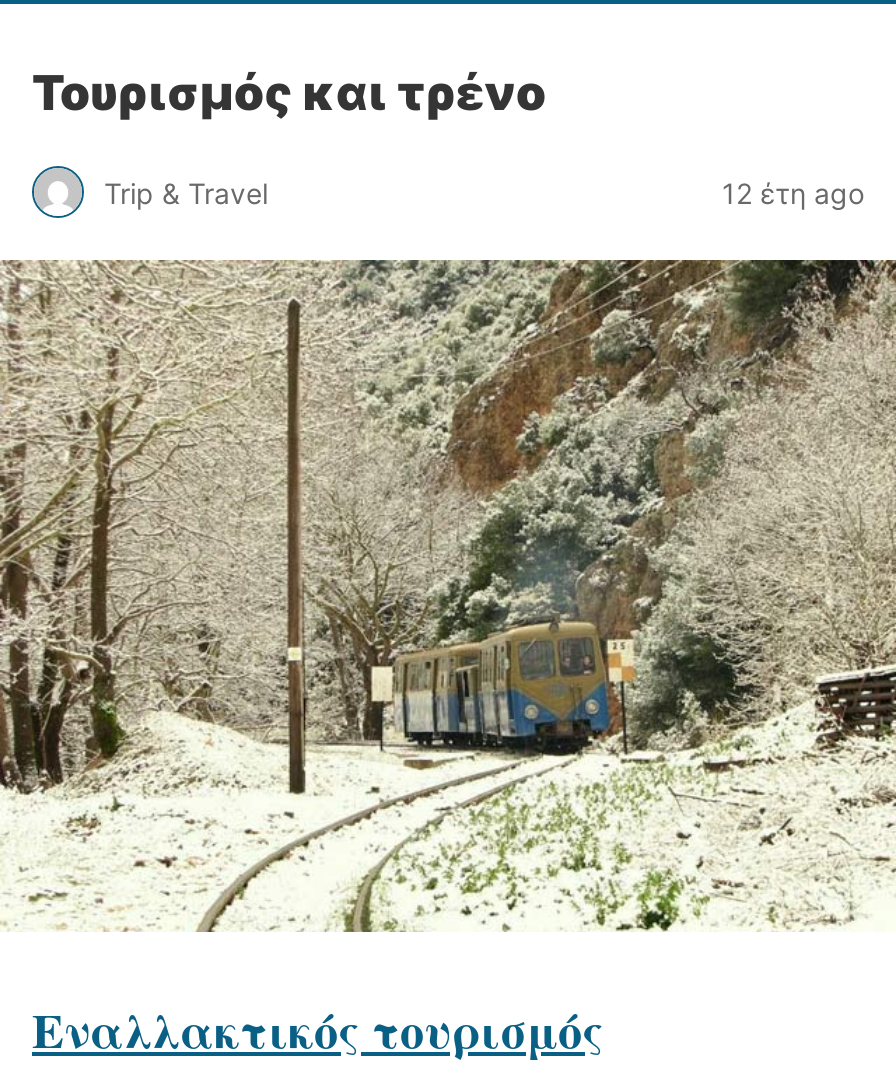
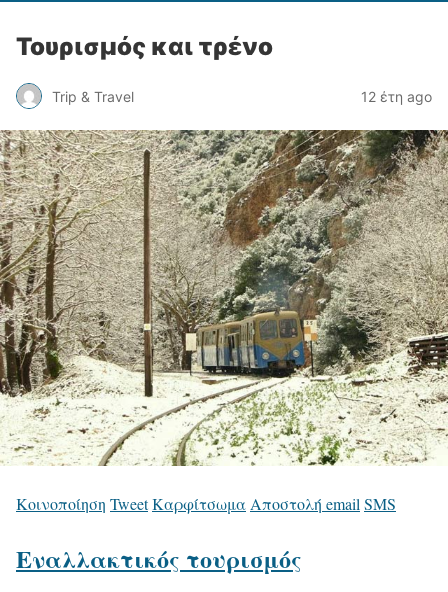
+ Κοινοποίηση Tweet Καρφίτσωμα Αποστολή email SMS
